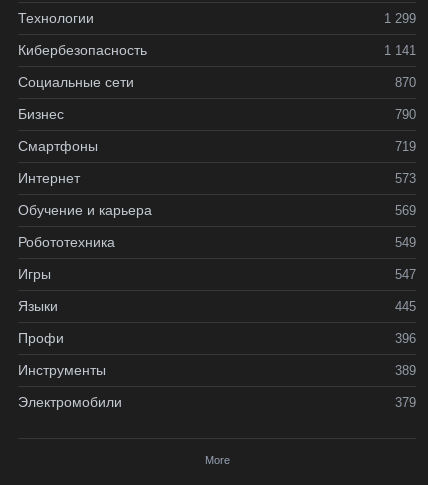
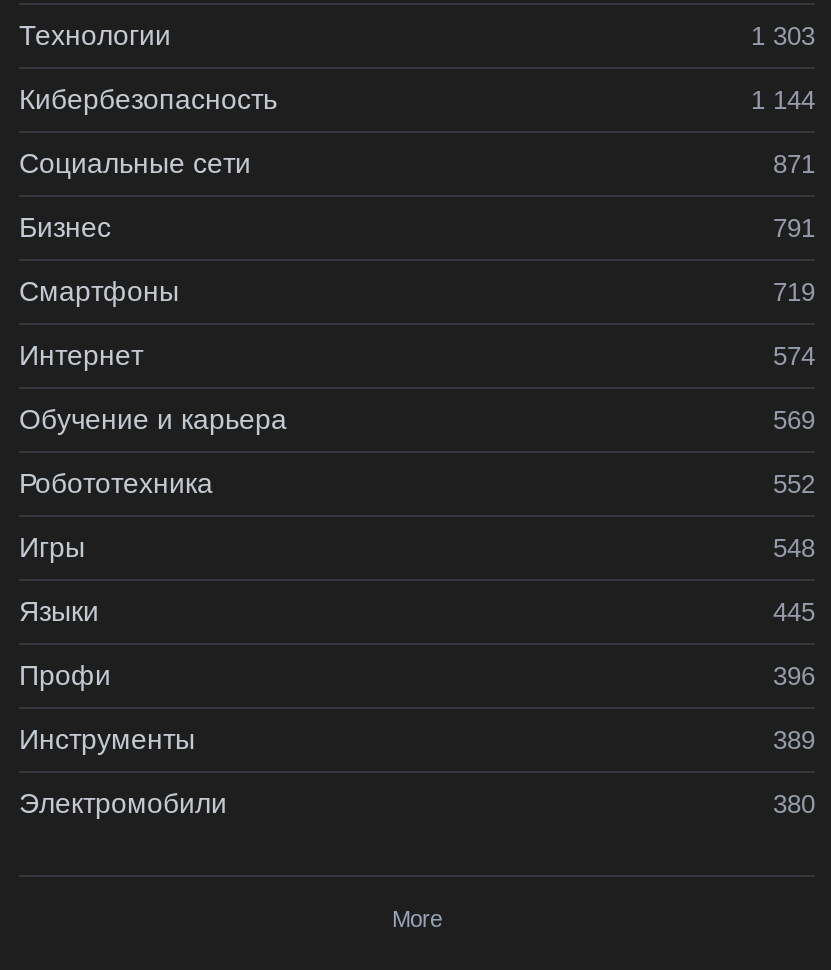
- 1 299
+ 1 303

- 1 141
+ 1 144

- 870
+ 871

- 790
+ 791

- 573
+ 574

- 549
+ 552

- 547
+ 548

- 379
+ 380
